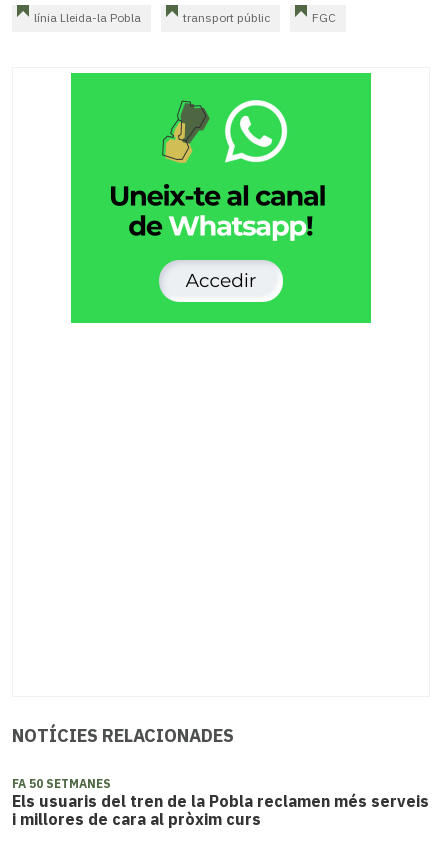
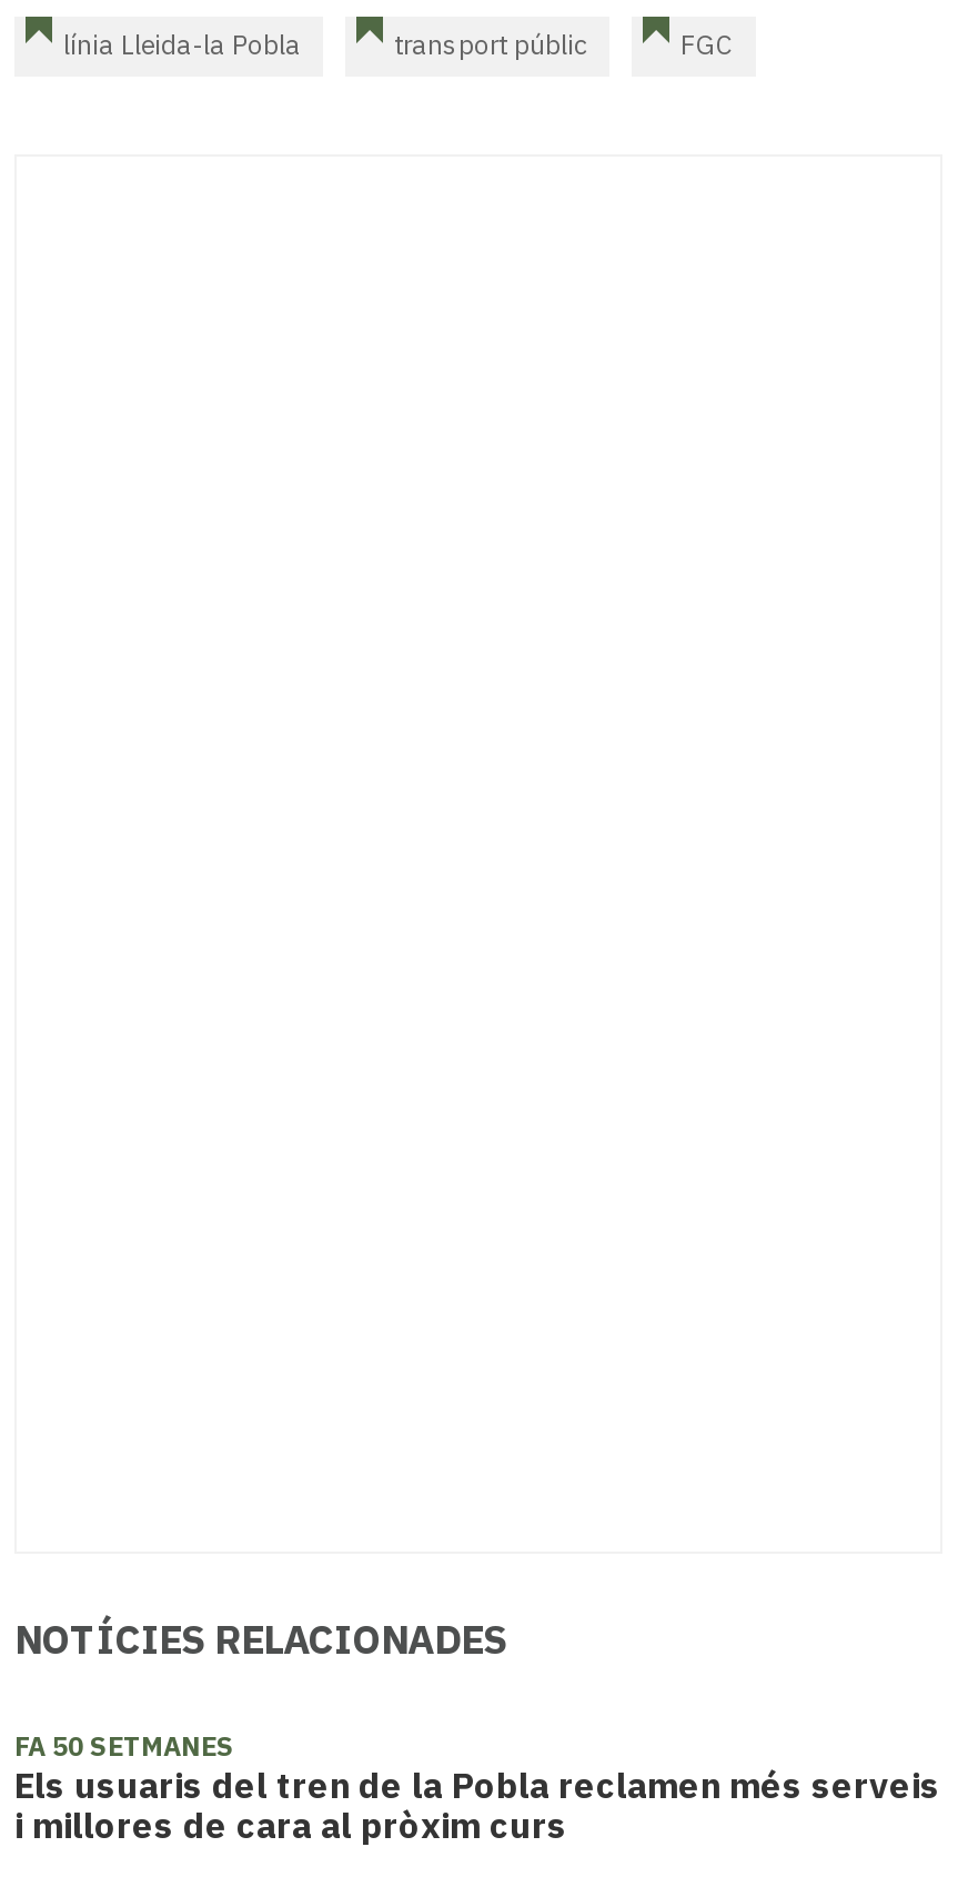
- [image]
